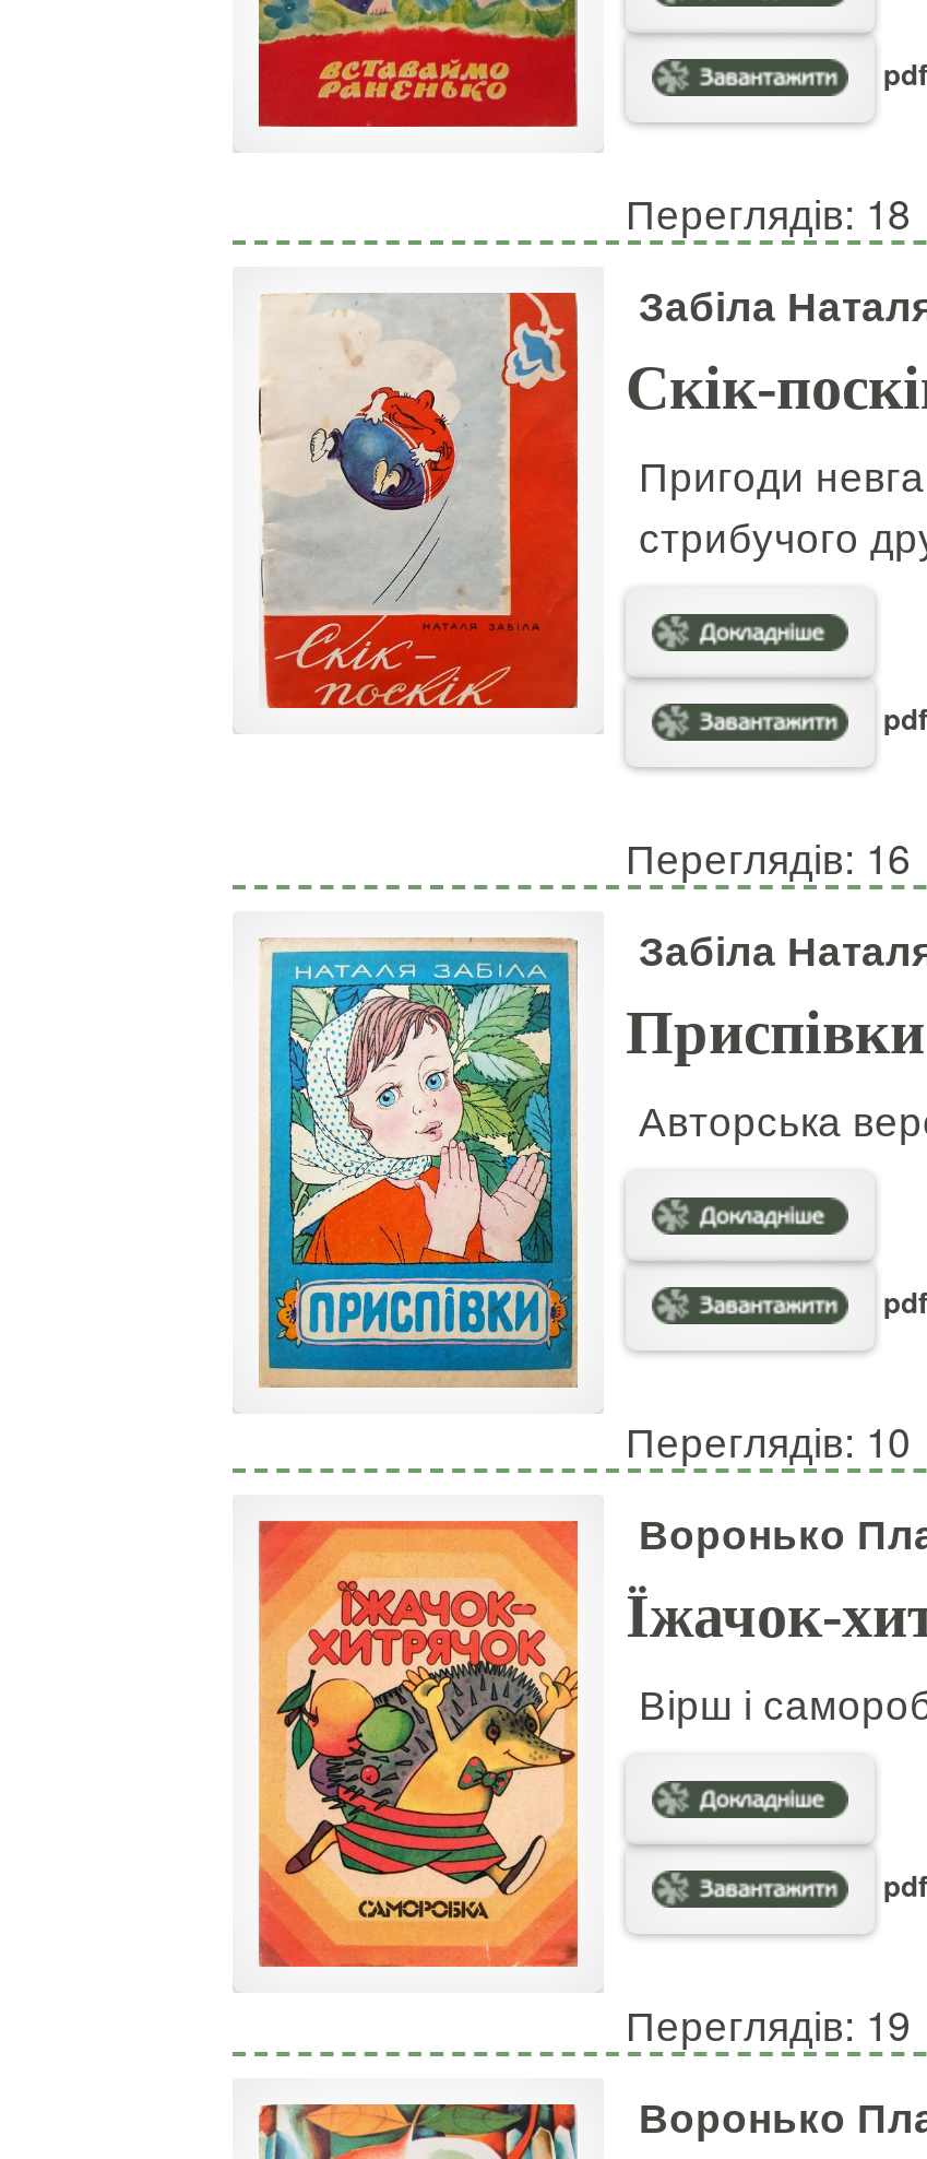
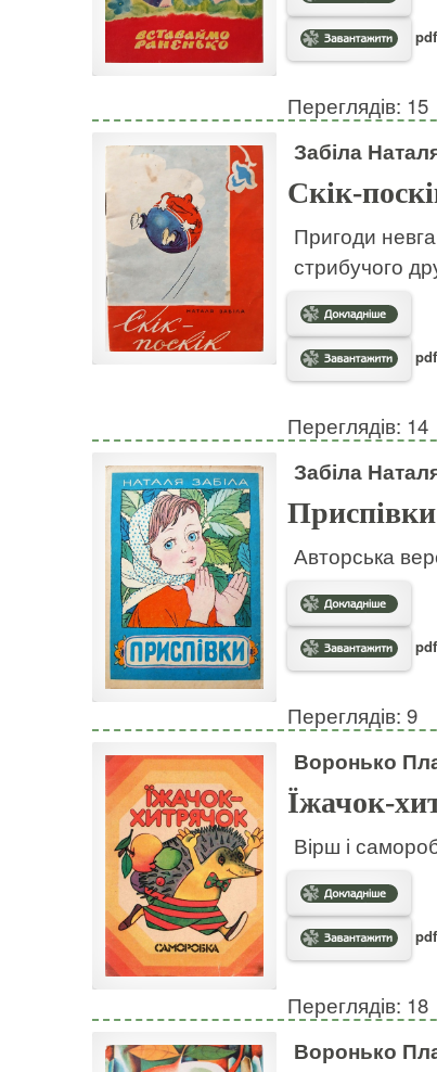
- Переглядів: 18
+ Переглядів: 15

- Переглядів: 16
+ Переглядів: 14

- Переглядів: 10
+ Переглядів: 9

- Переглядів: 19
+ Переглядів: 18
